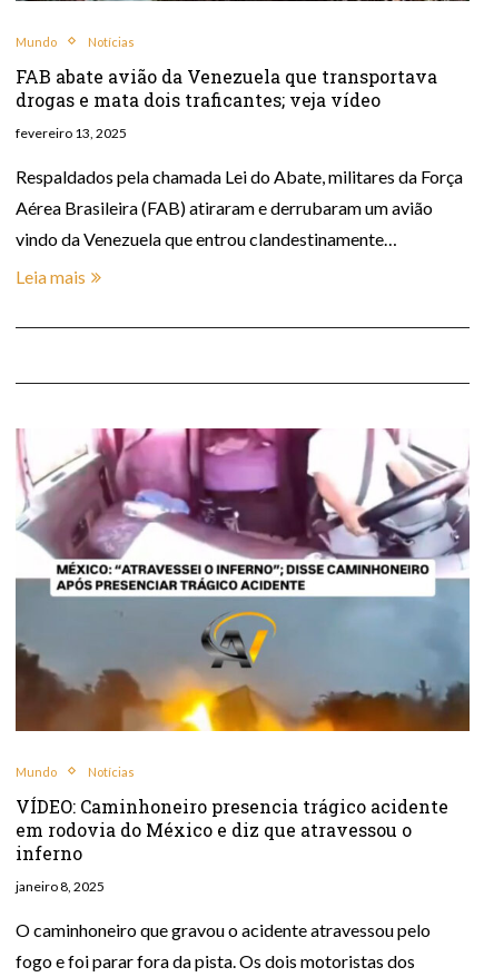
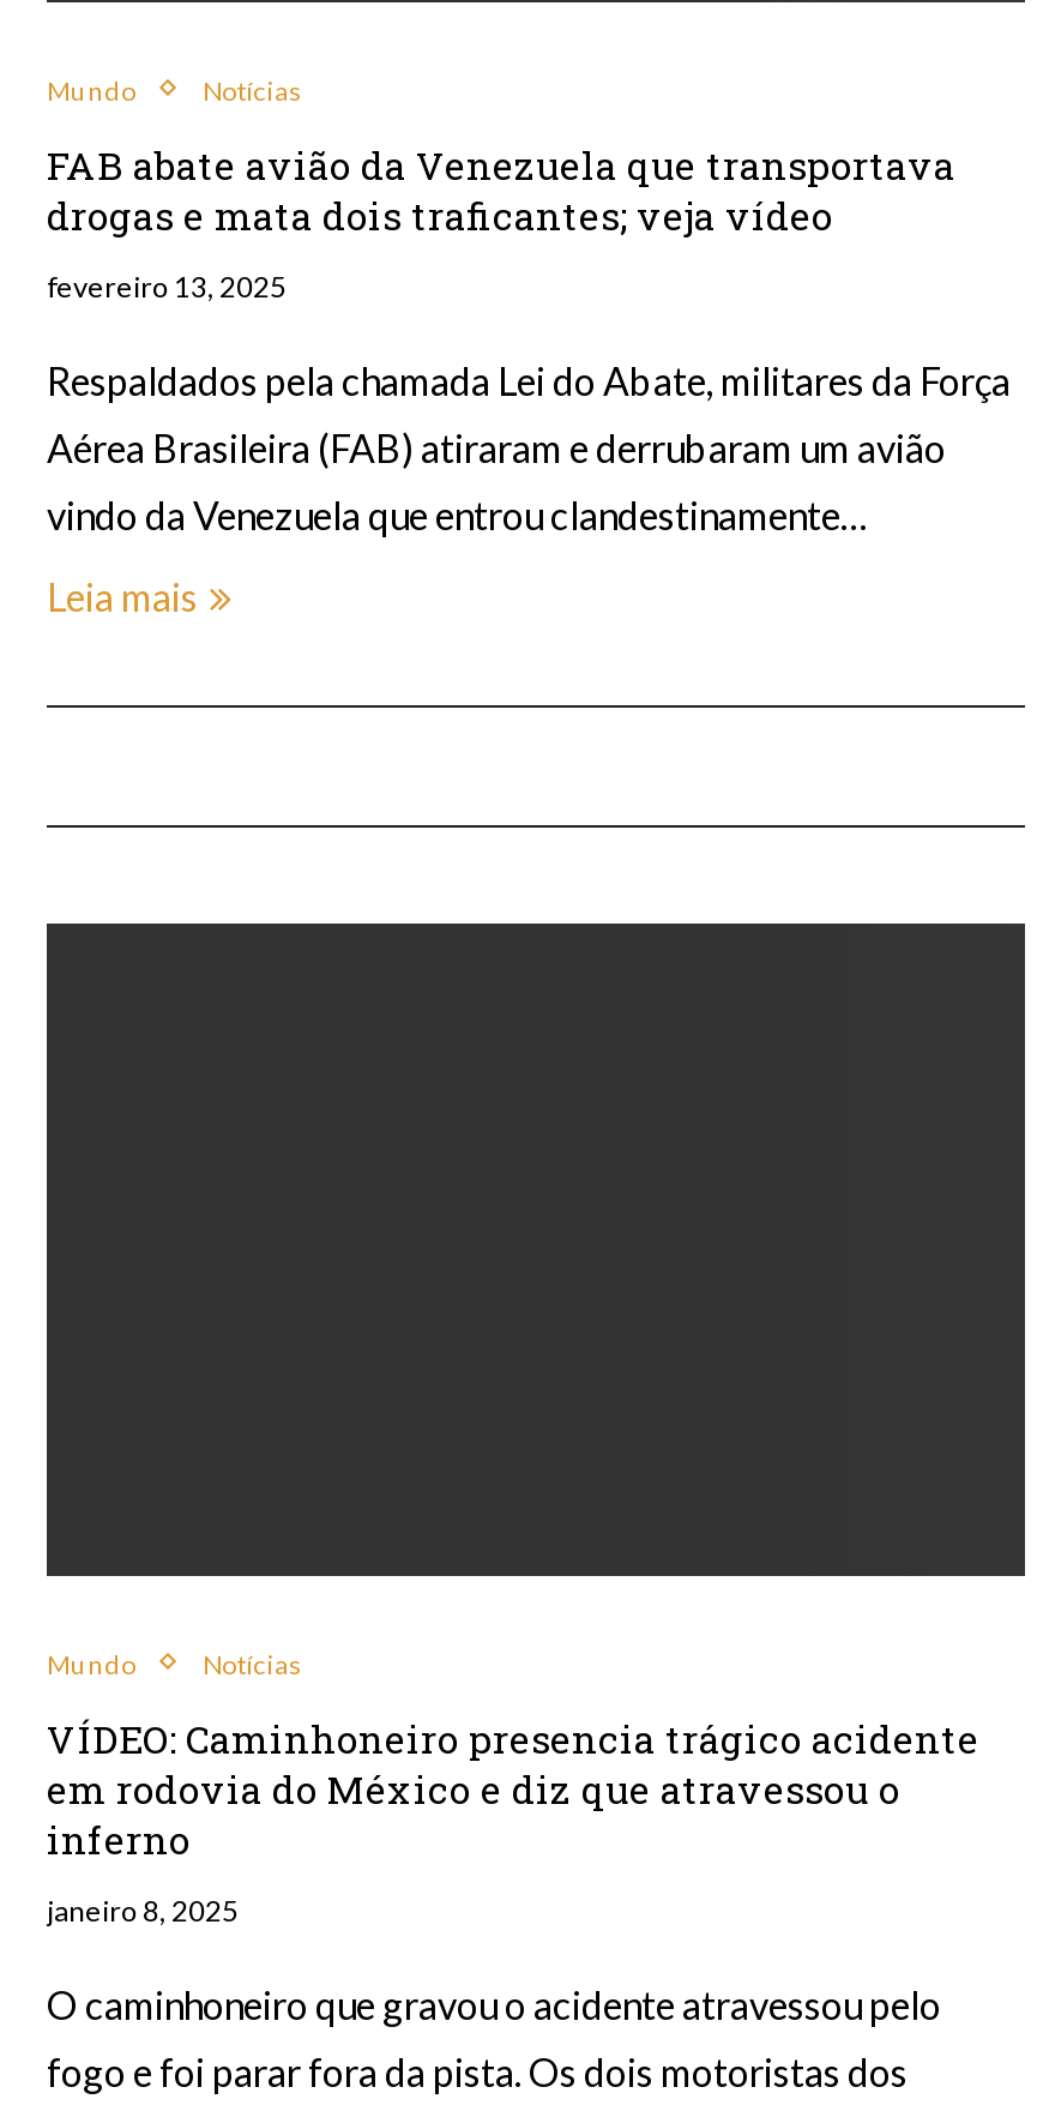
- [image]
